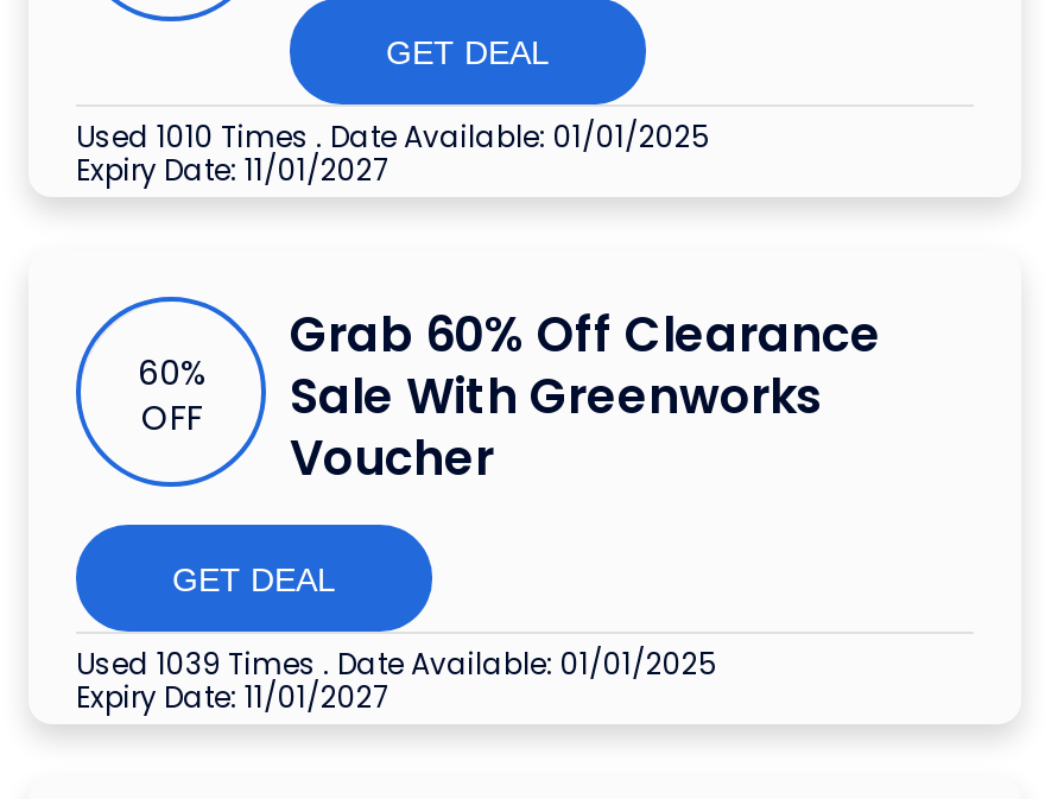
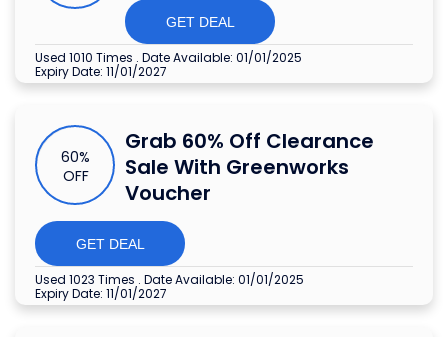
- Used 1039 Times. Date Available: 01/01/2025
+ Used 1023 Times. Date Available: 01/01/2025
